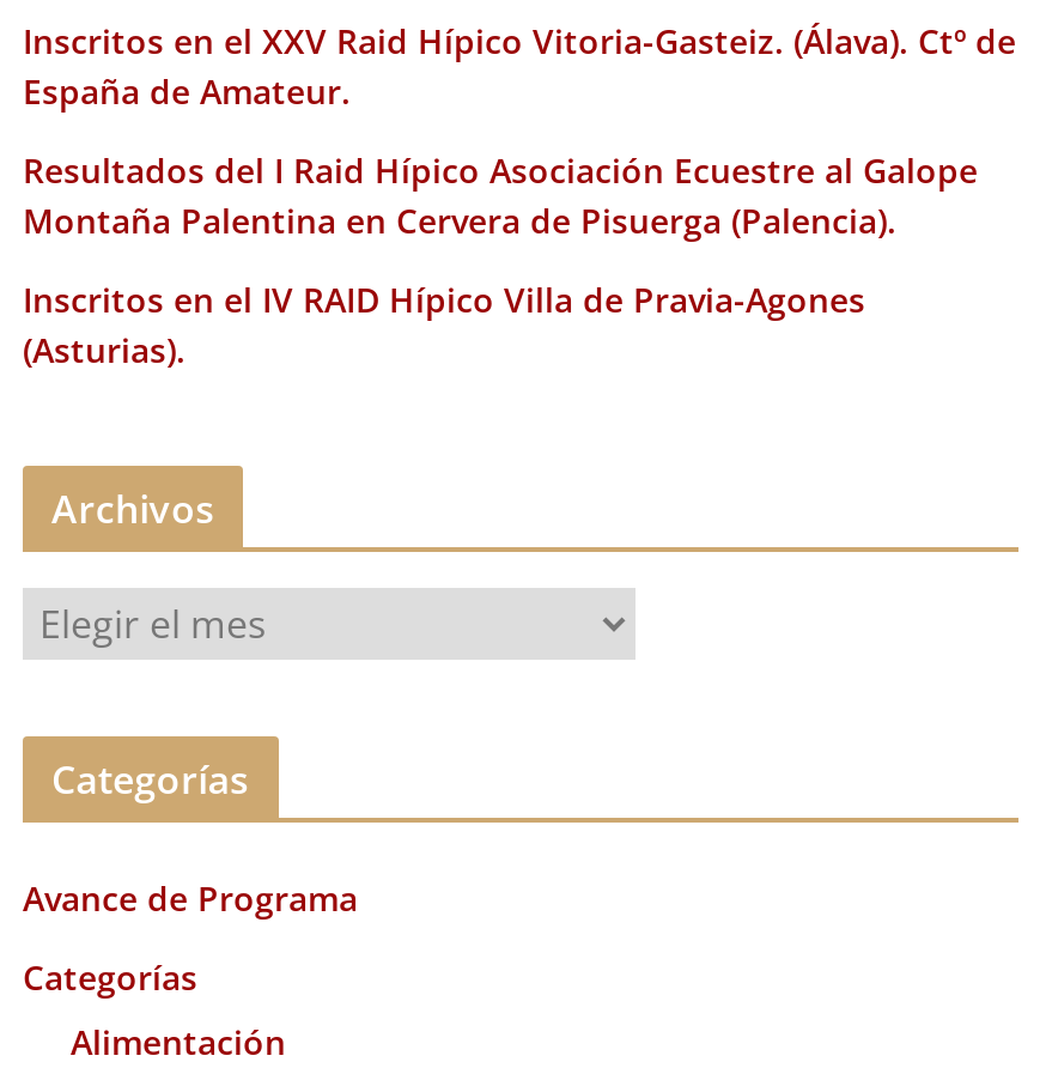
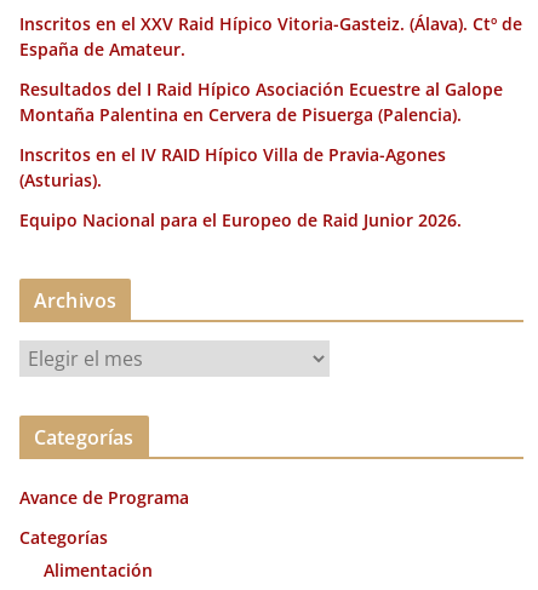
+ Equipo Nacional para el Europeo de Raid Junior 2026.
